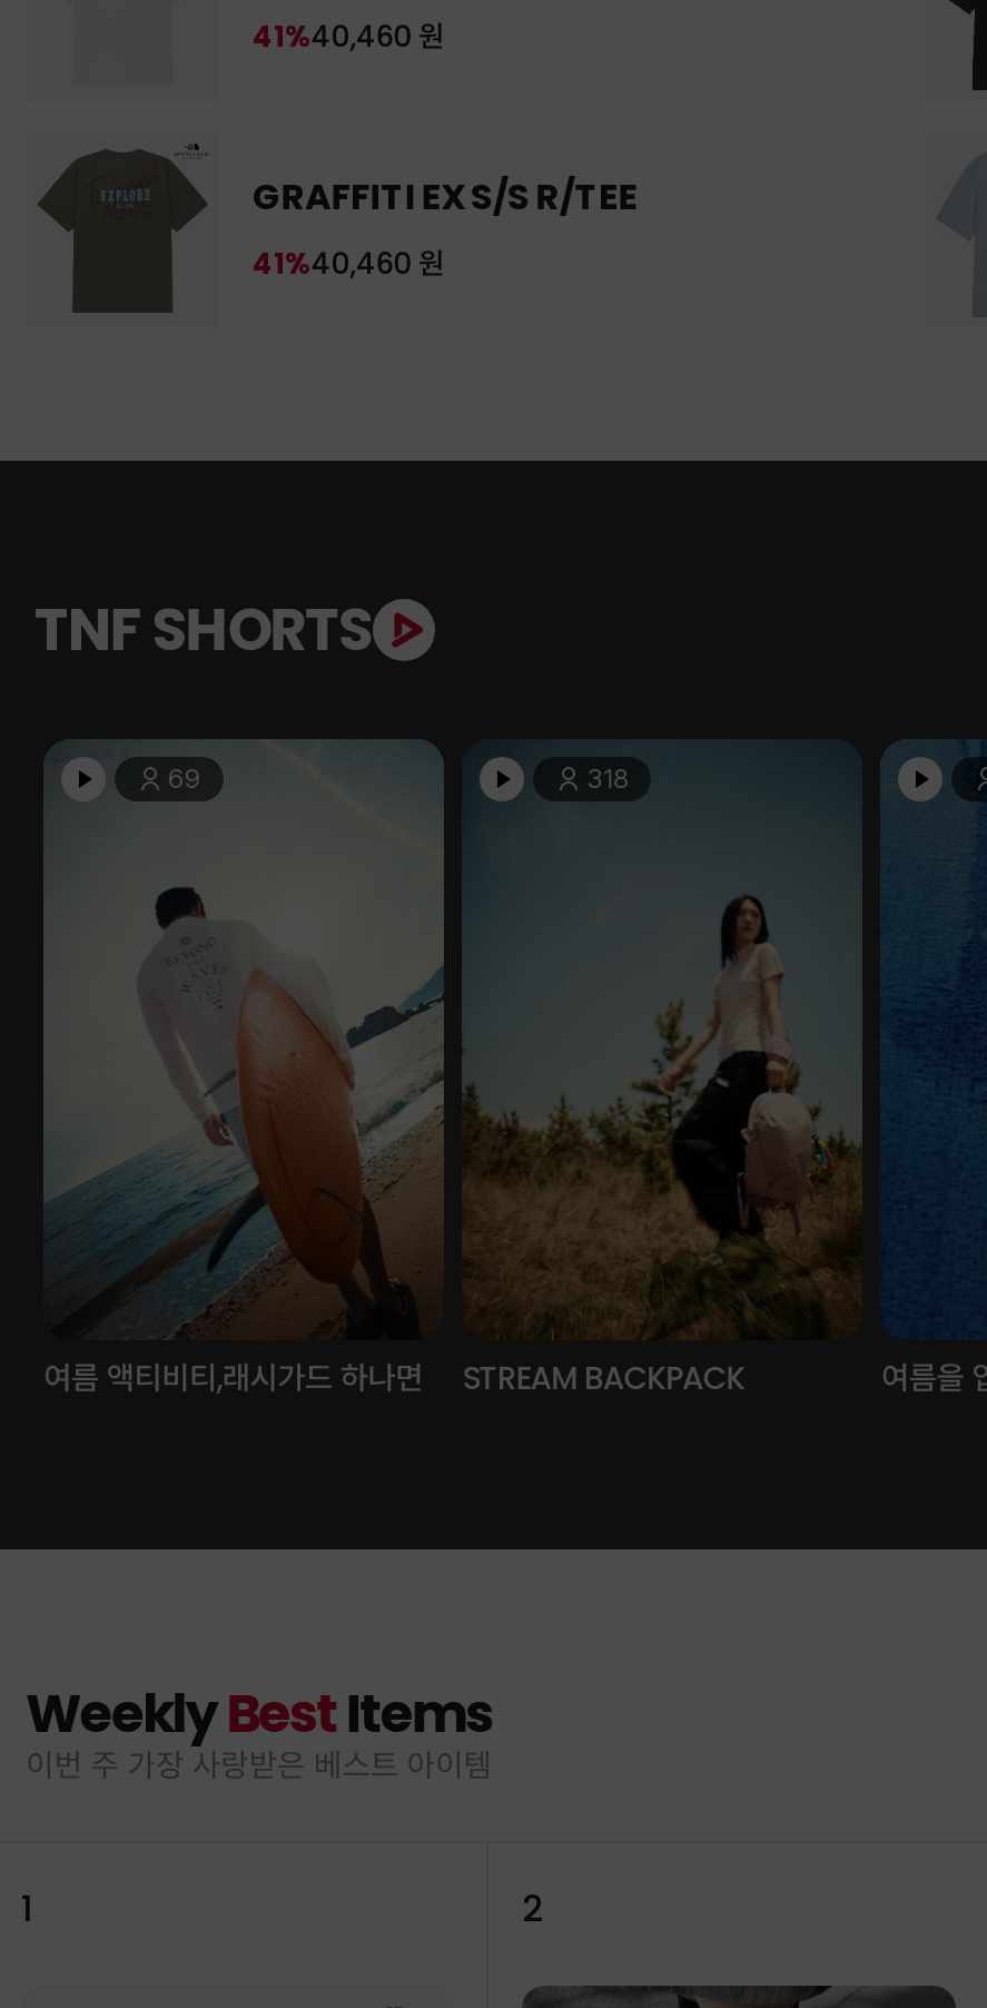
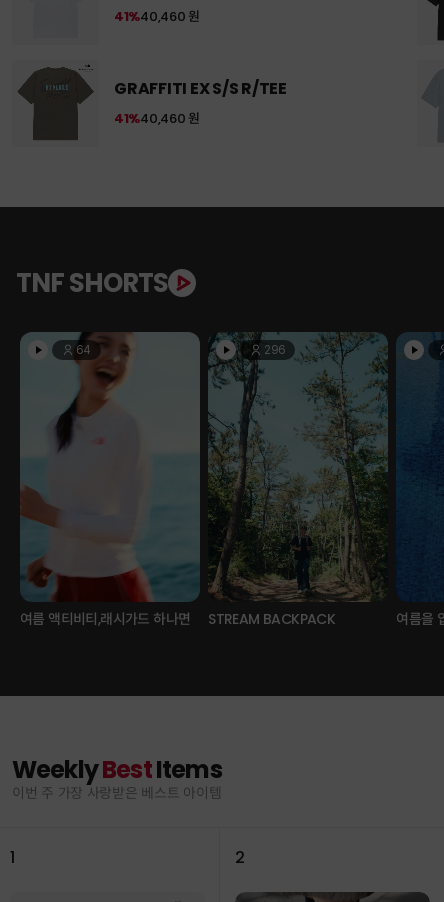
- [image]
- 69
+ [image]
+ 64

- [image]
- 318
+ [image]
+ 296
